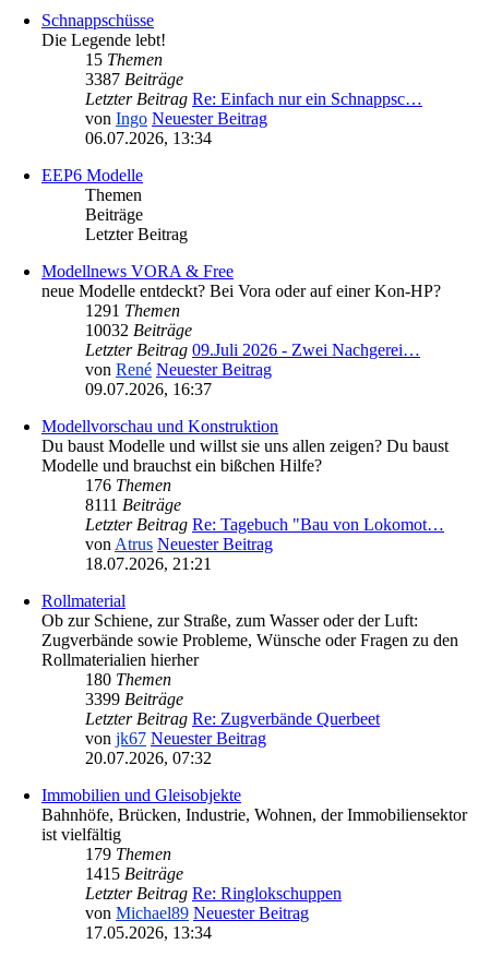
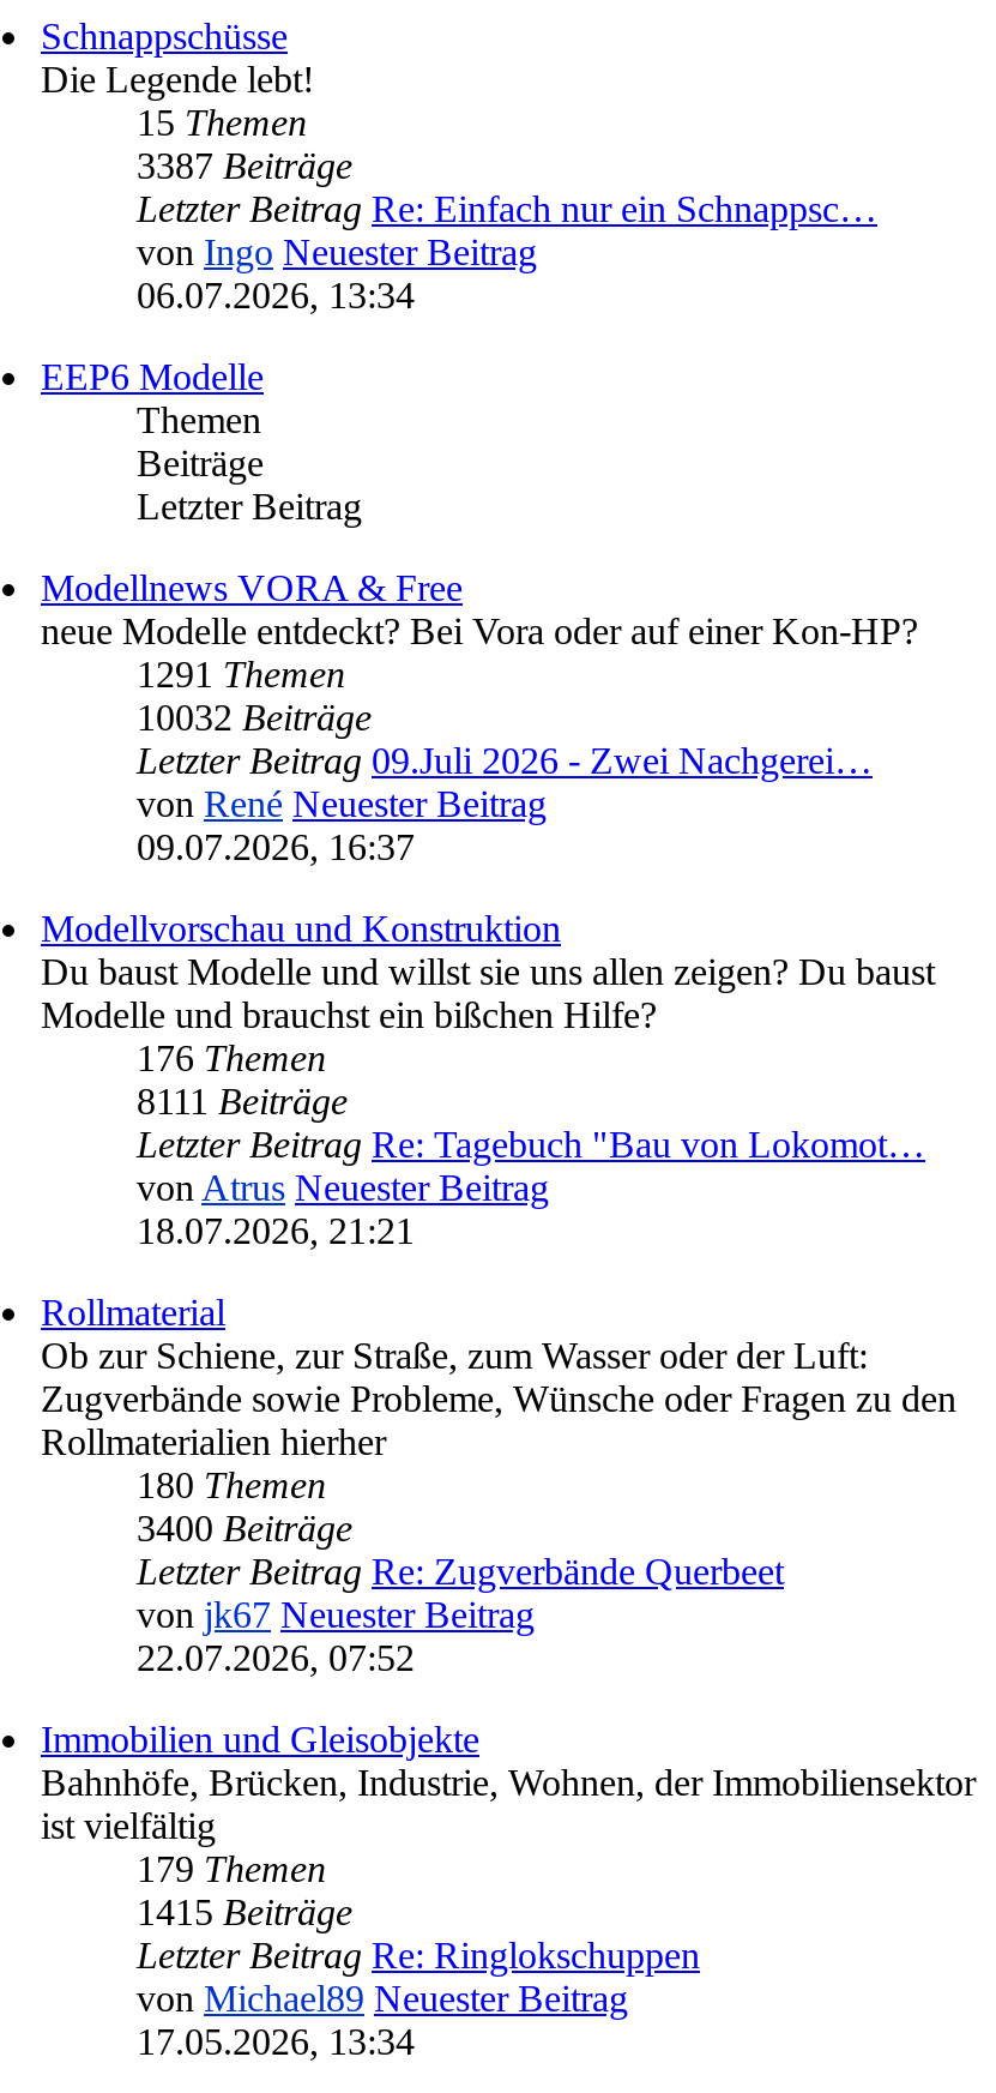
- 3399 Beiträge
+ 3400 Beiträge

- 20.07.2026, 07:32
+ 22.07.2026, 07:52
